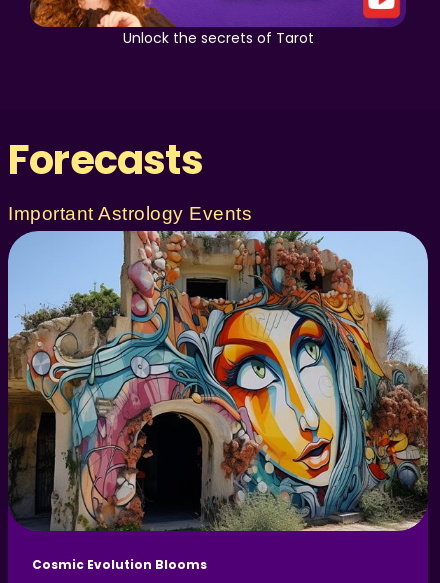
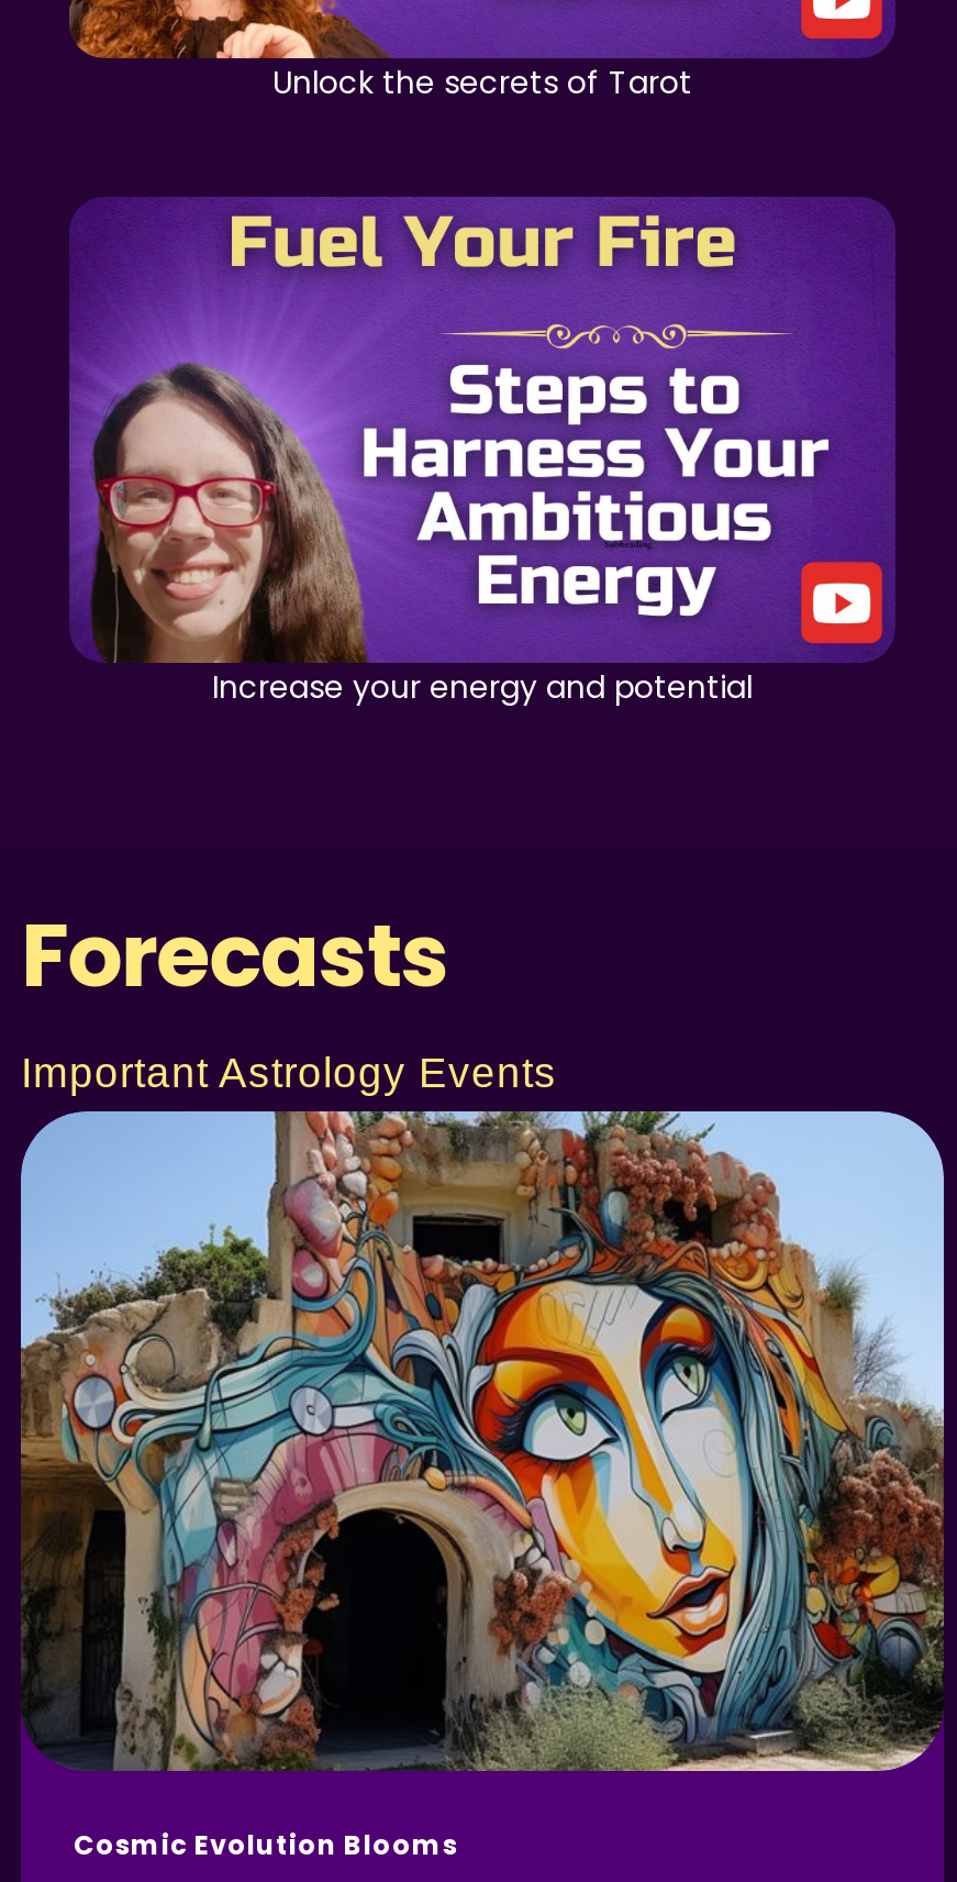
+ [image]
+ Increase your energy and potential
